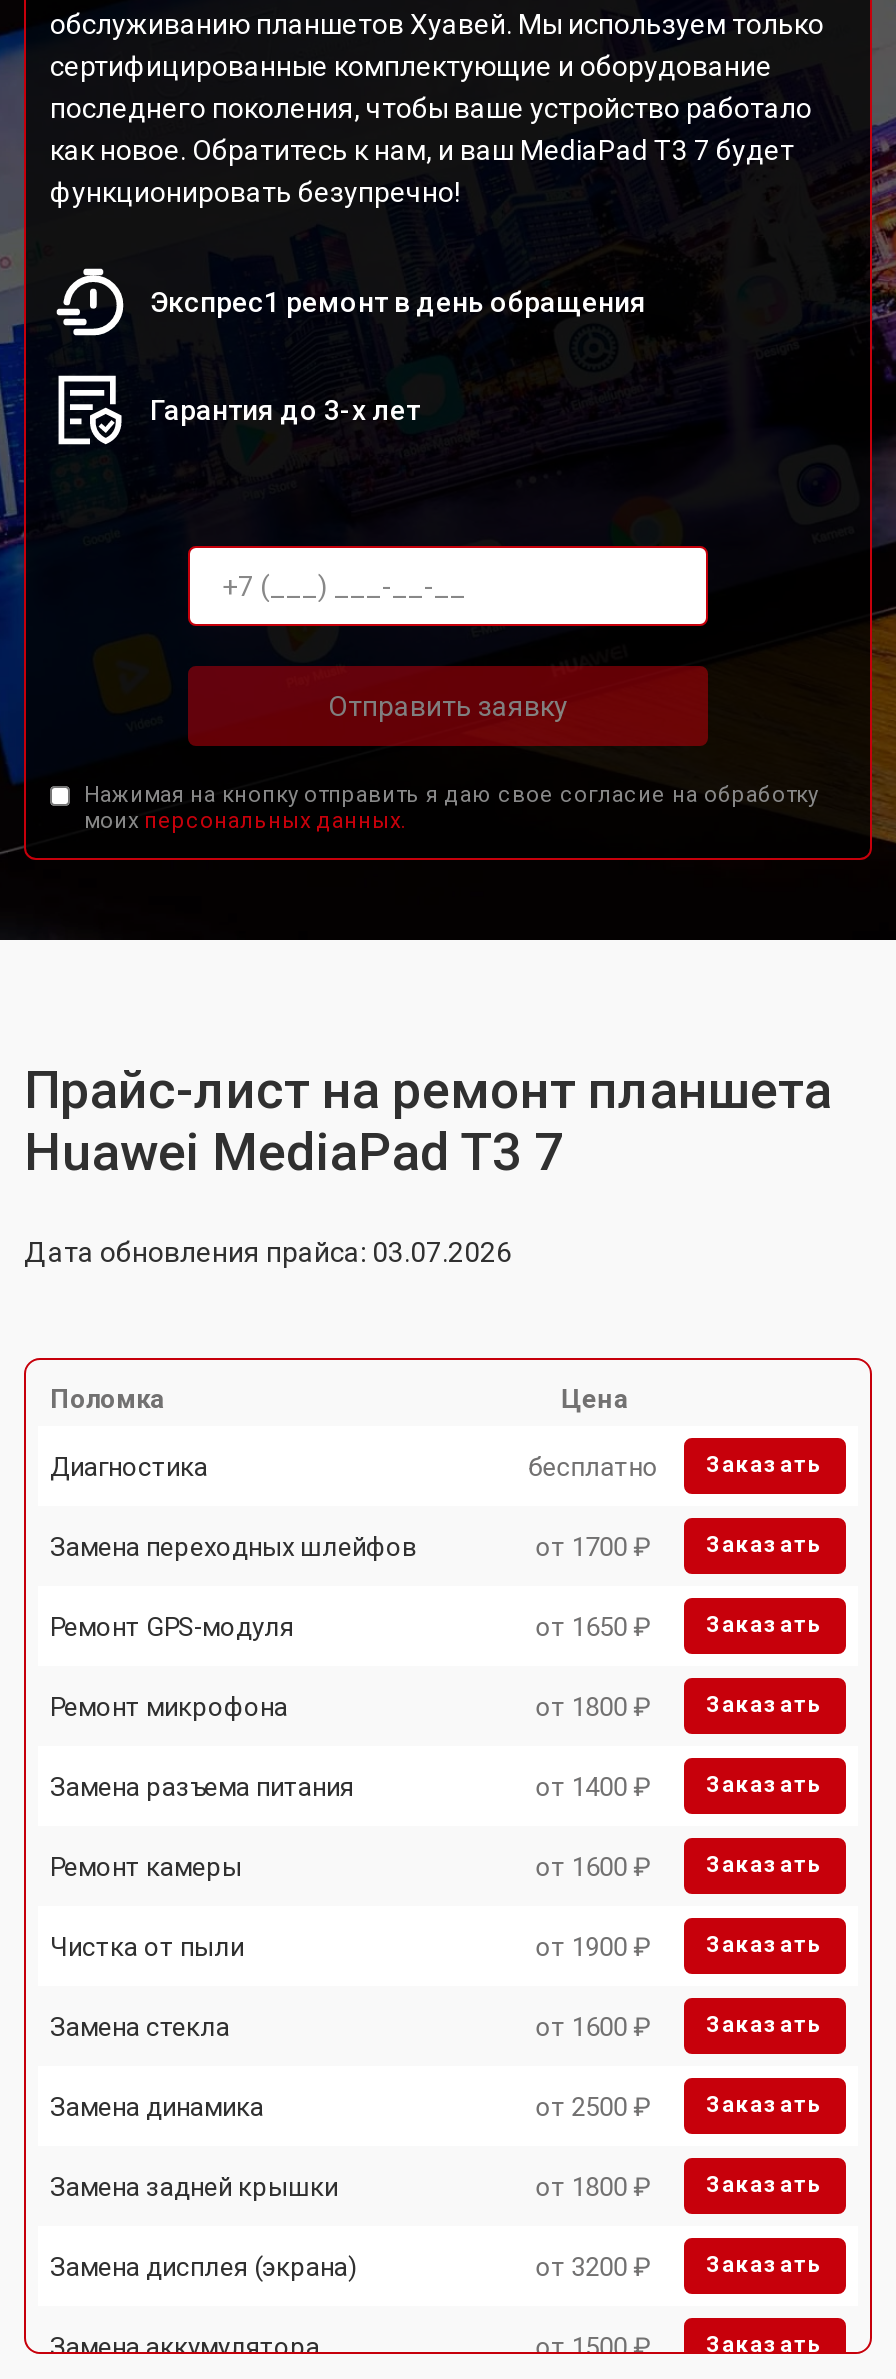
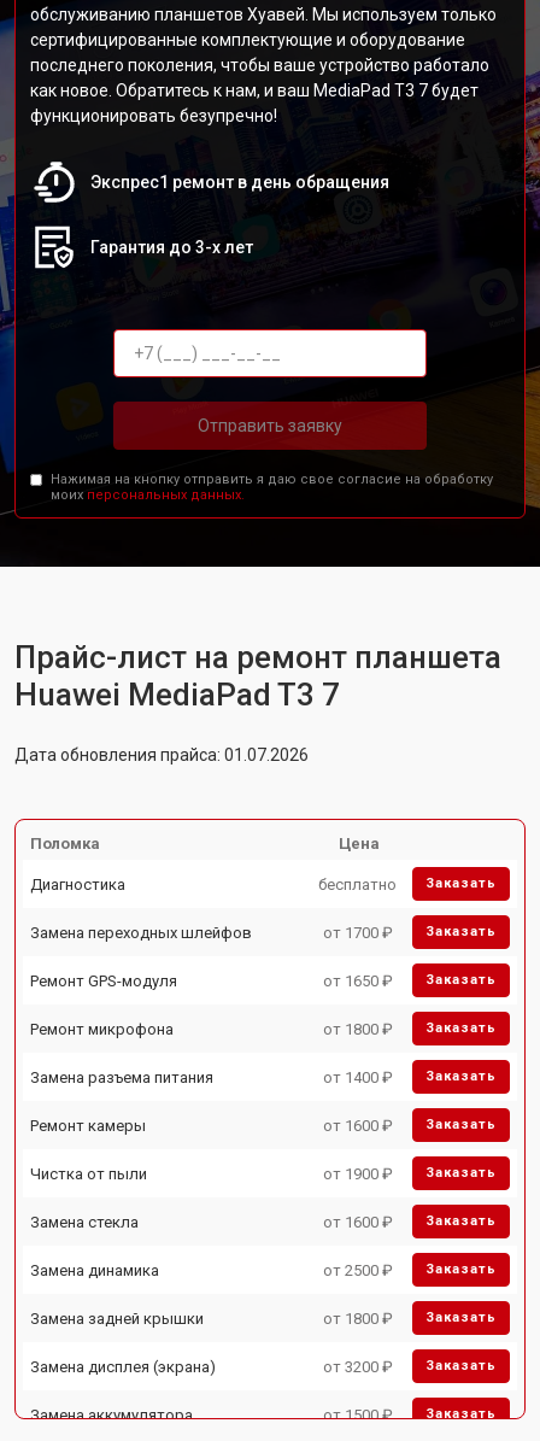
- Дата обновления прайса: 03.07.2026
+ Дата обновления прайса: 01.07.2026
